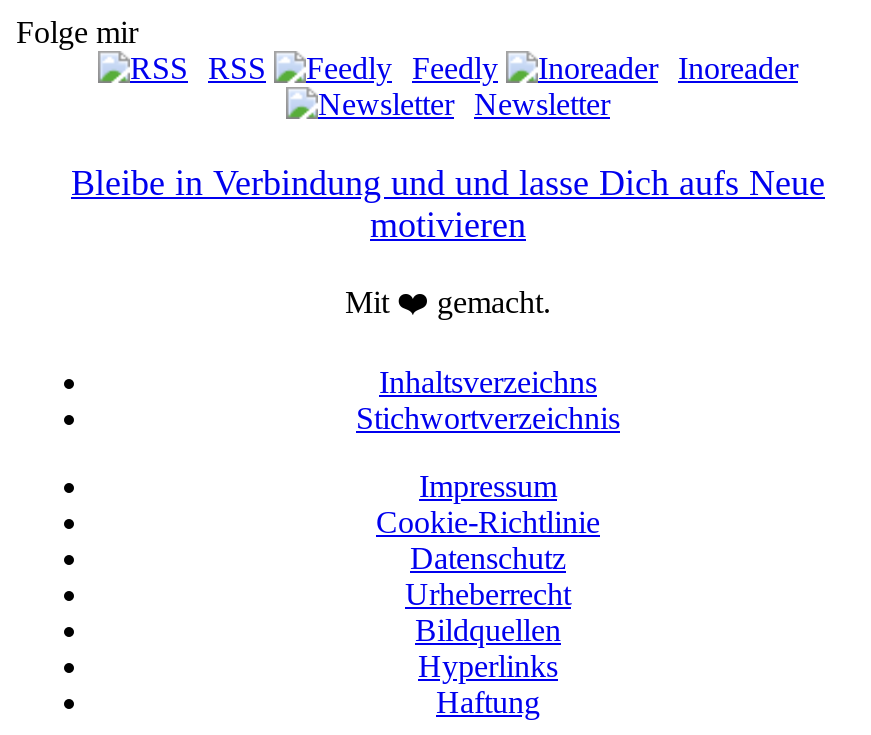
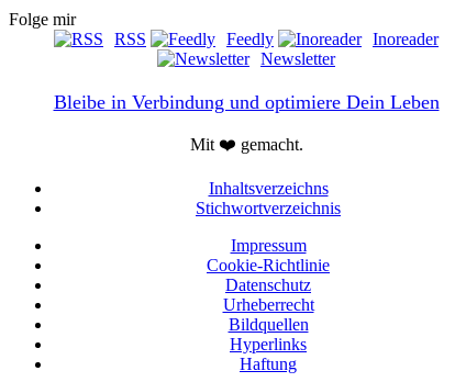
- Bleibe in Verbindung und und lasse Dich aufs Neue
- motivieren
+ Bleibe in Verbindung und optimiere Dein Leben
